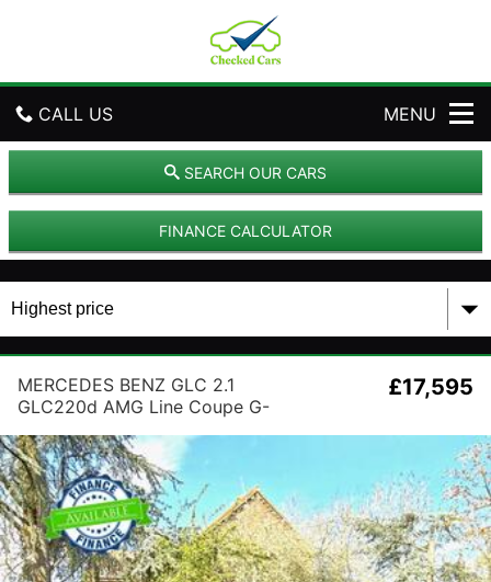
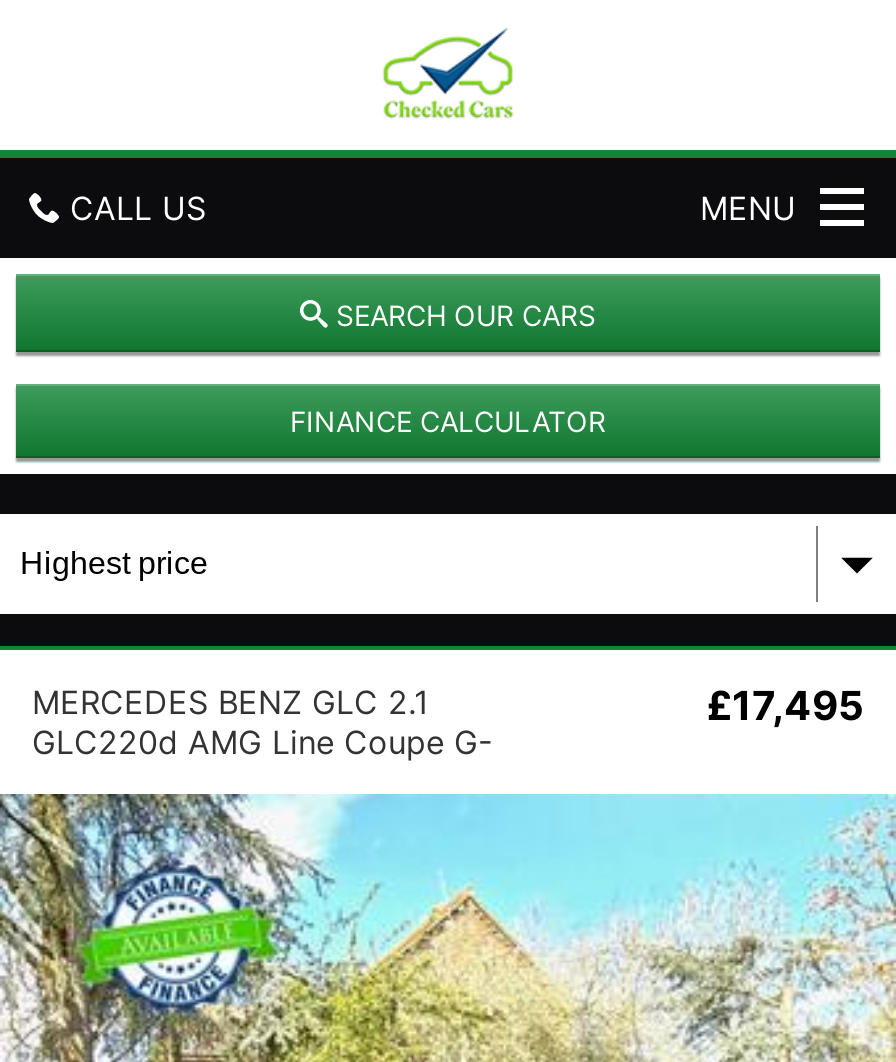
- £17,595
+ £17,495
